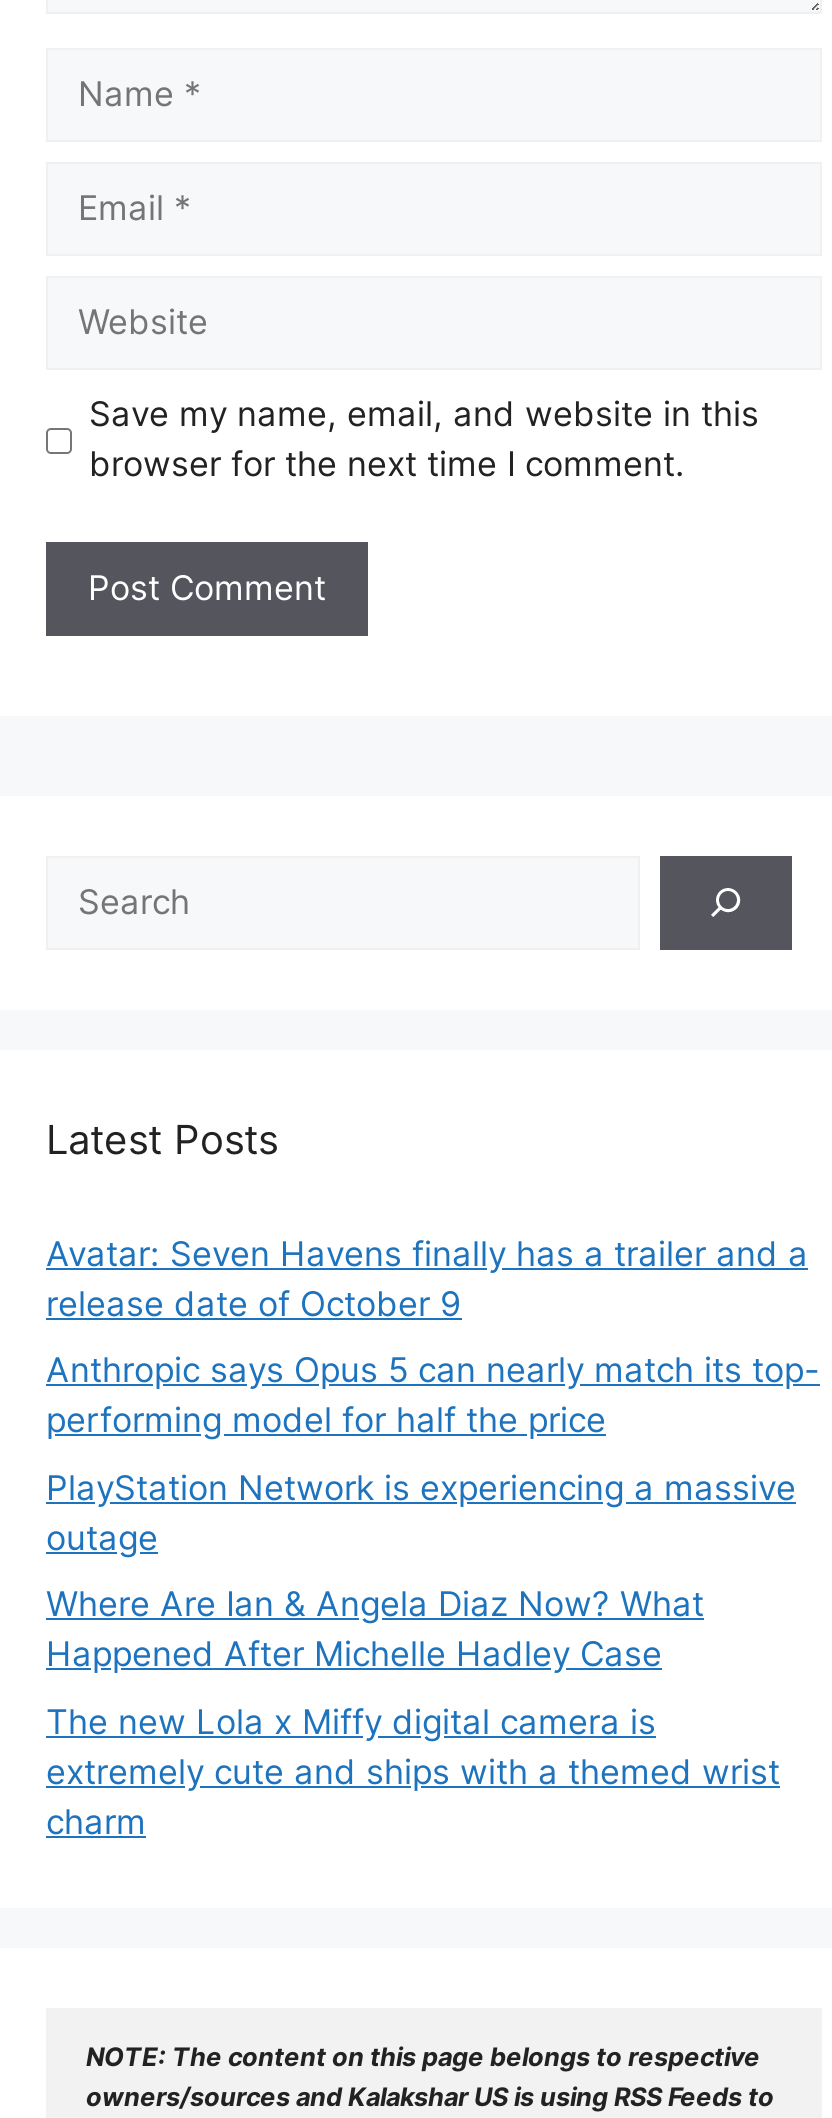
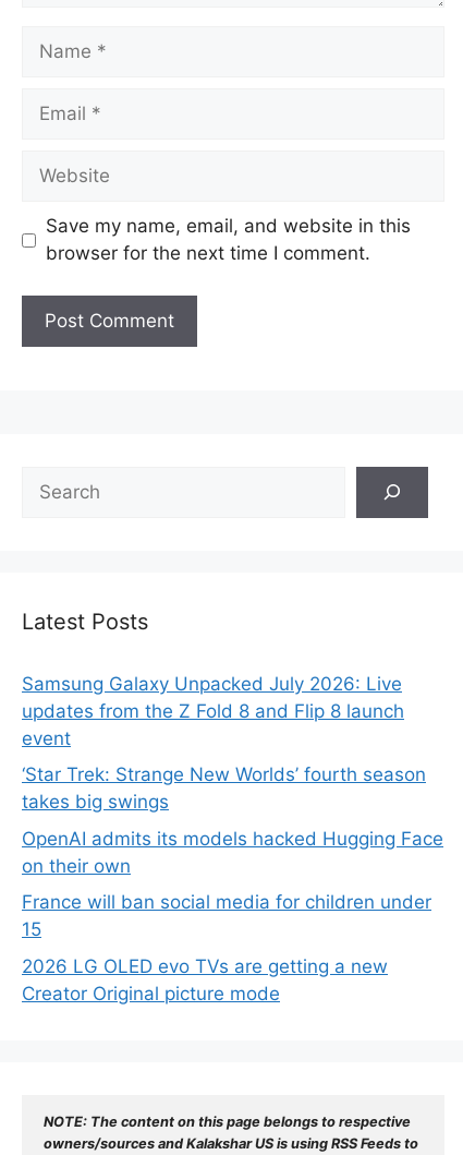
- Avatar: Seven Havens finally has a trailer and a
- release date of October 9
+ Samsung Galaxy Unpacked July 2026: Live
+ updates from the Z Fold 8 and Flip 8 launch
+ event

- Anthropic says Opus 5 can nearly match its top-
- performing model for half the price
+ ‘Star Trek: Strange New Worlds’ fourth season
+ takes big swings

- PlayStation Network is experiencing a massive
- outage
+ OpenAI admits its models hacked Hugging Face
+ on their own

- Where Are Ian & Angela Diaz Now? What
- Happened After Michelle Hadley Case
+ France will ban social media for children under
+ 15

- The new Lola x Miffy digital camera is
- extremely cute and ships with a themed wrist
- charm
+ 2026 LG OLED evo TVs are getting a new
+ Creator Original picture mode
